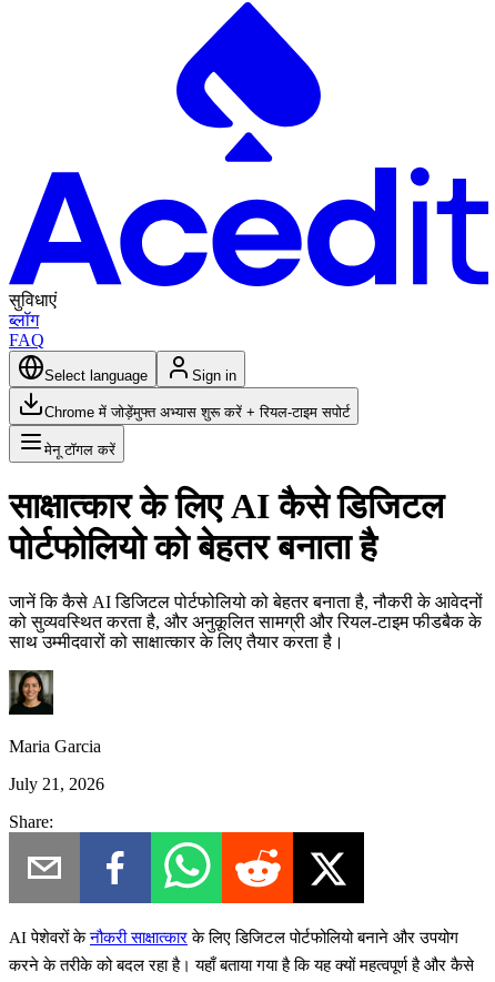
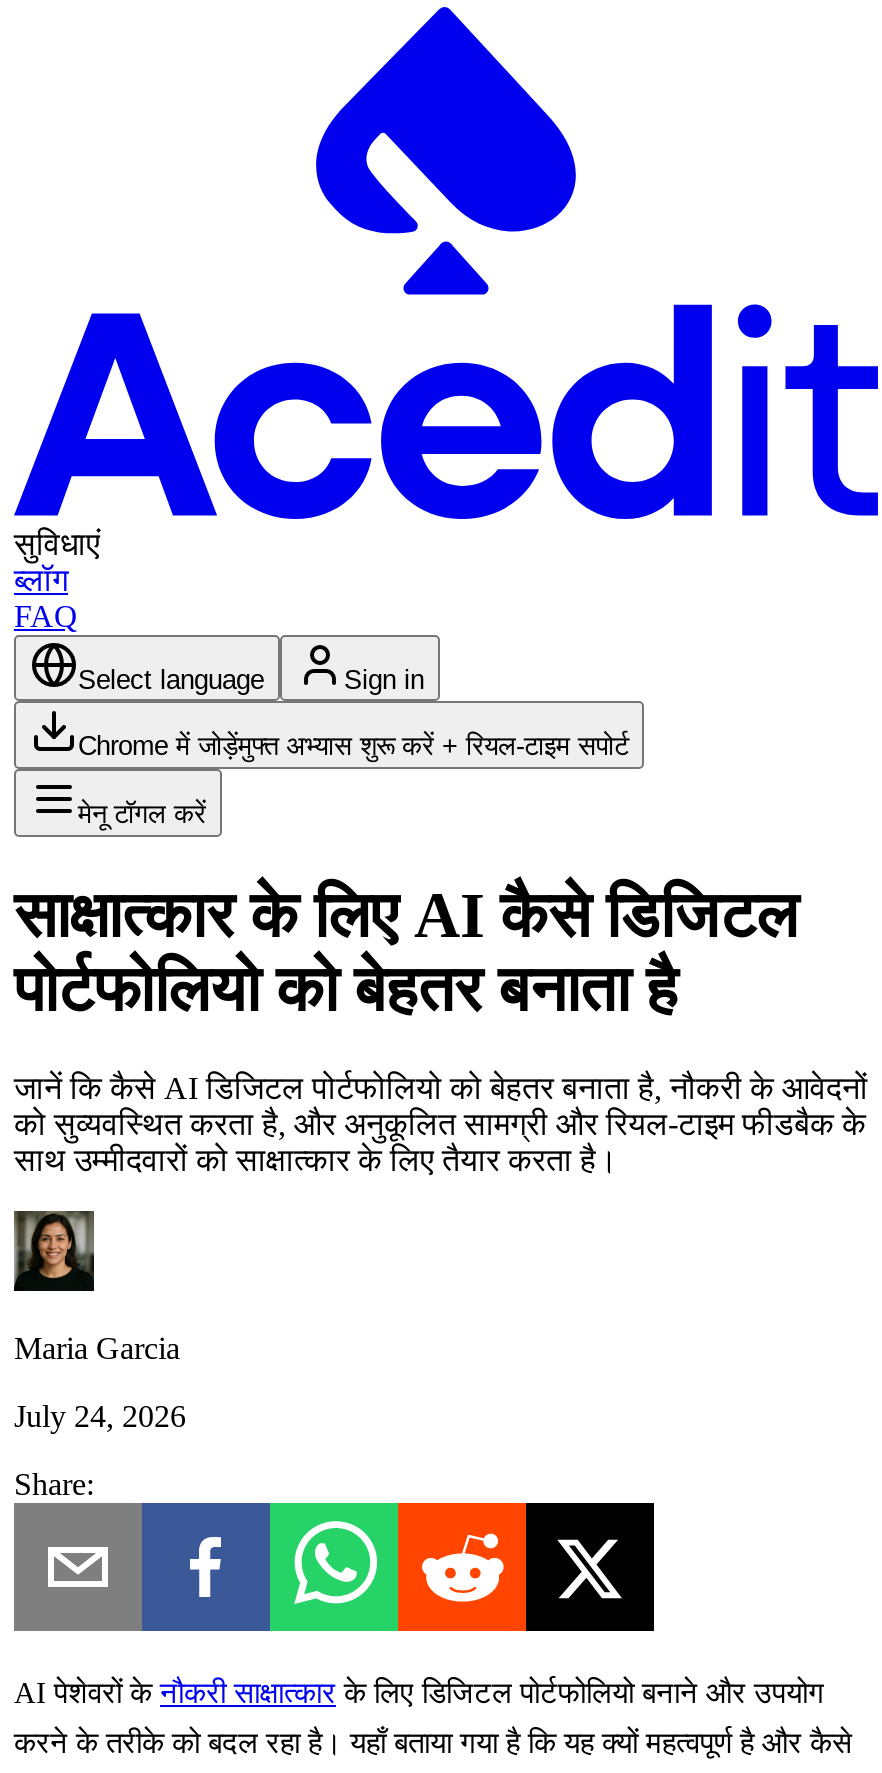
- July 21, 2026
+ July 24, 2026
